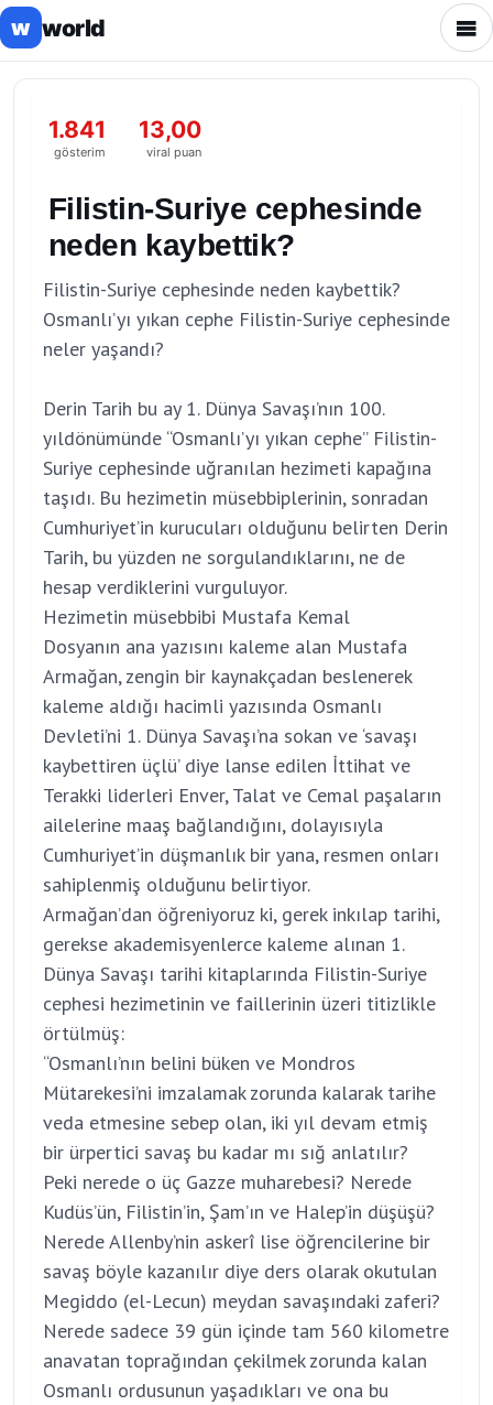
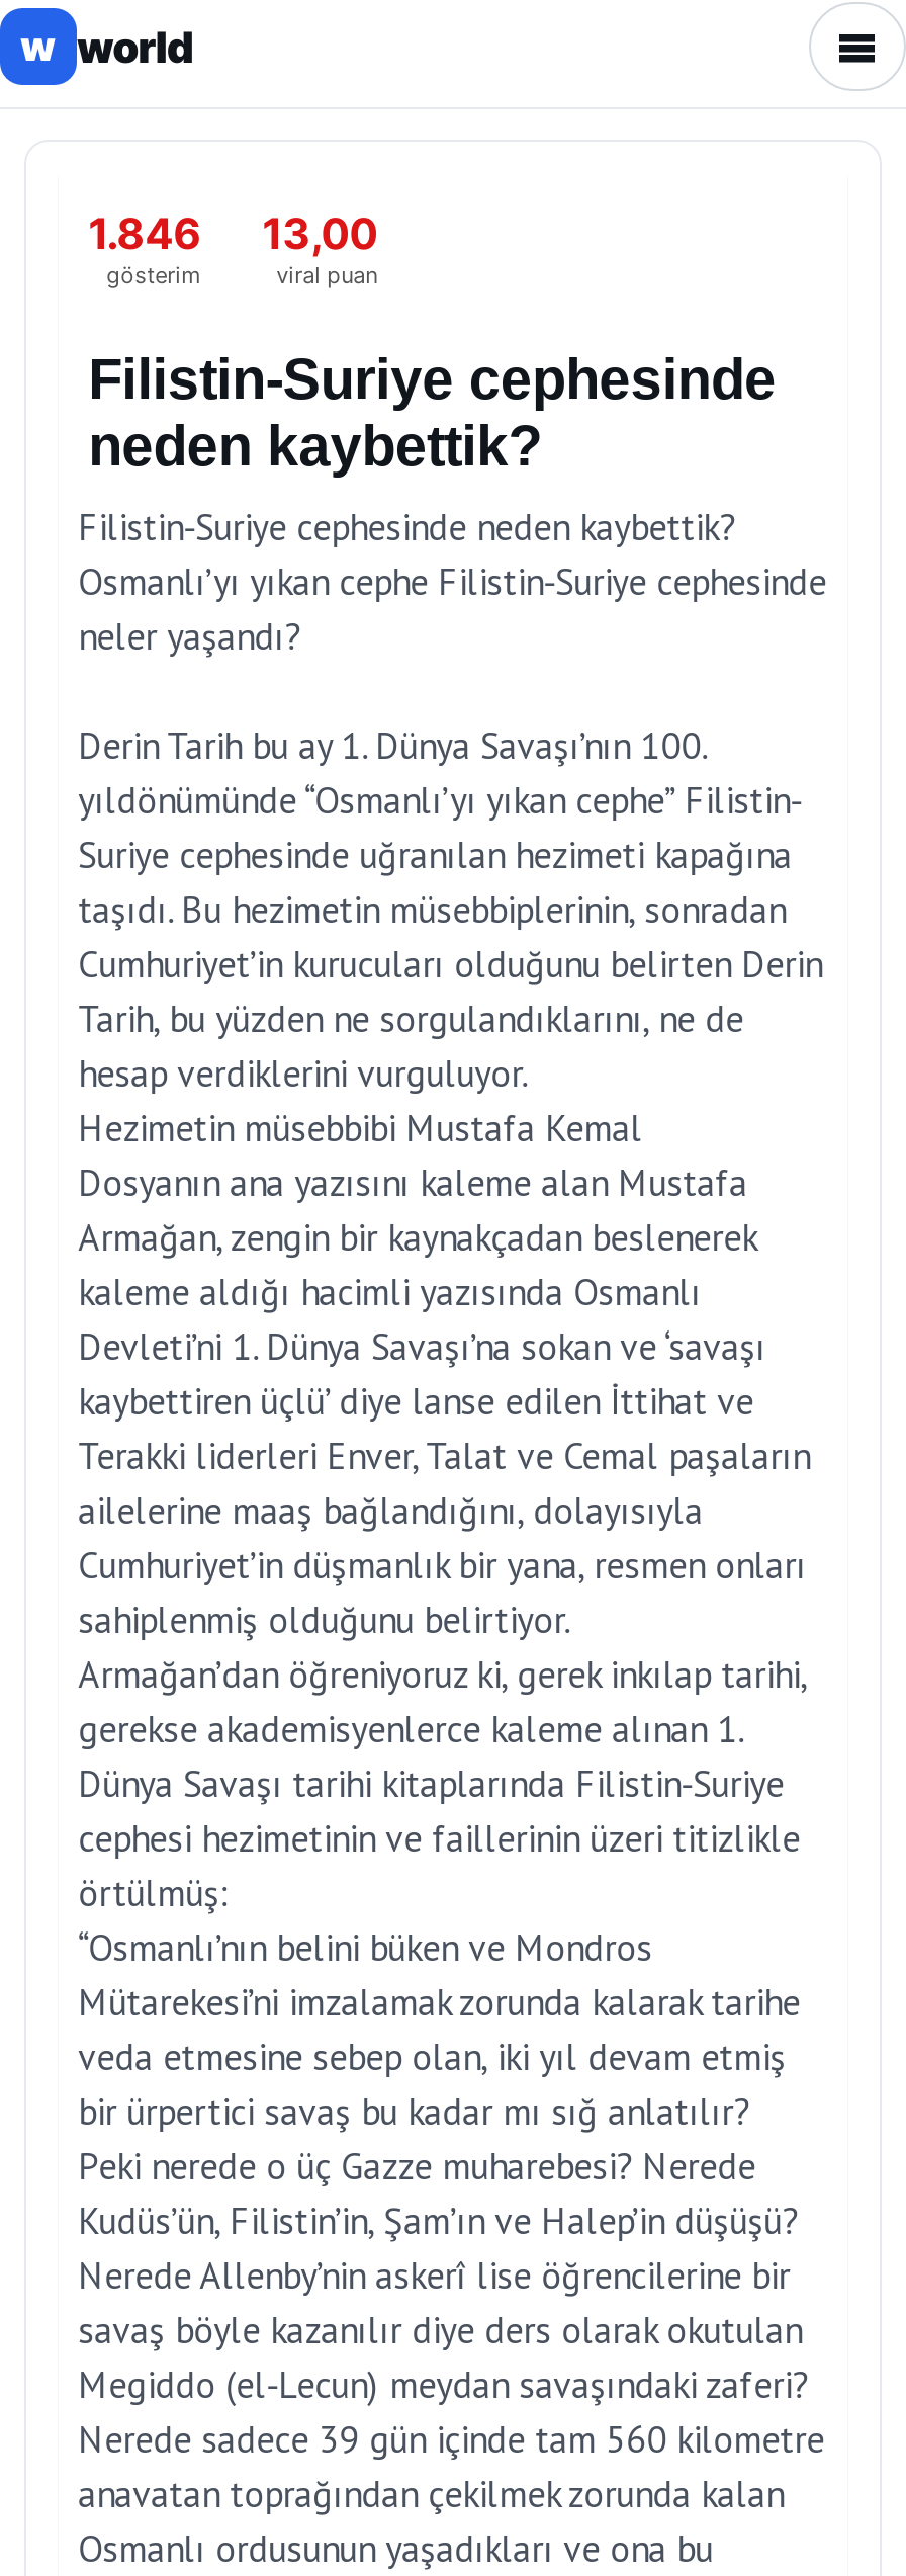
- 1.841 13,00
+ 1.846 13,00
